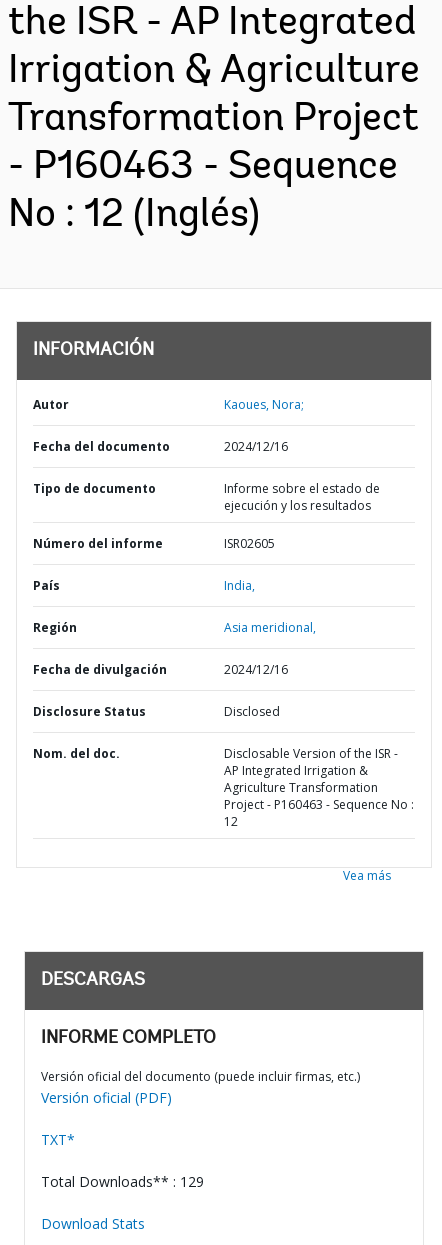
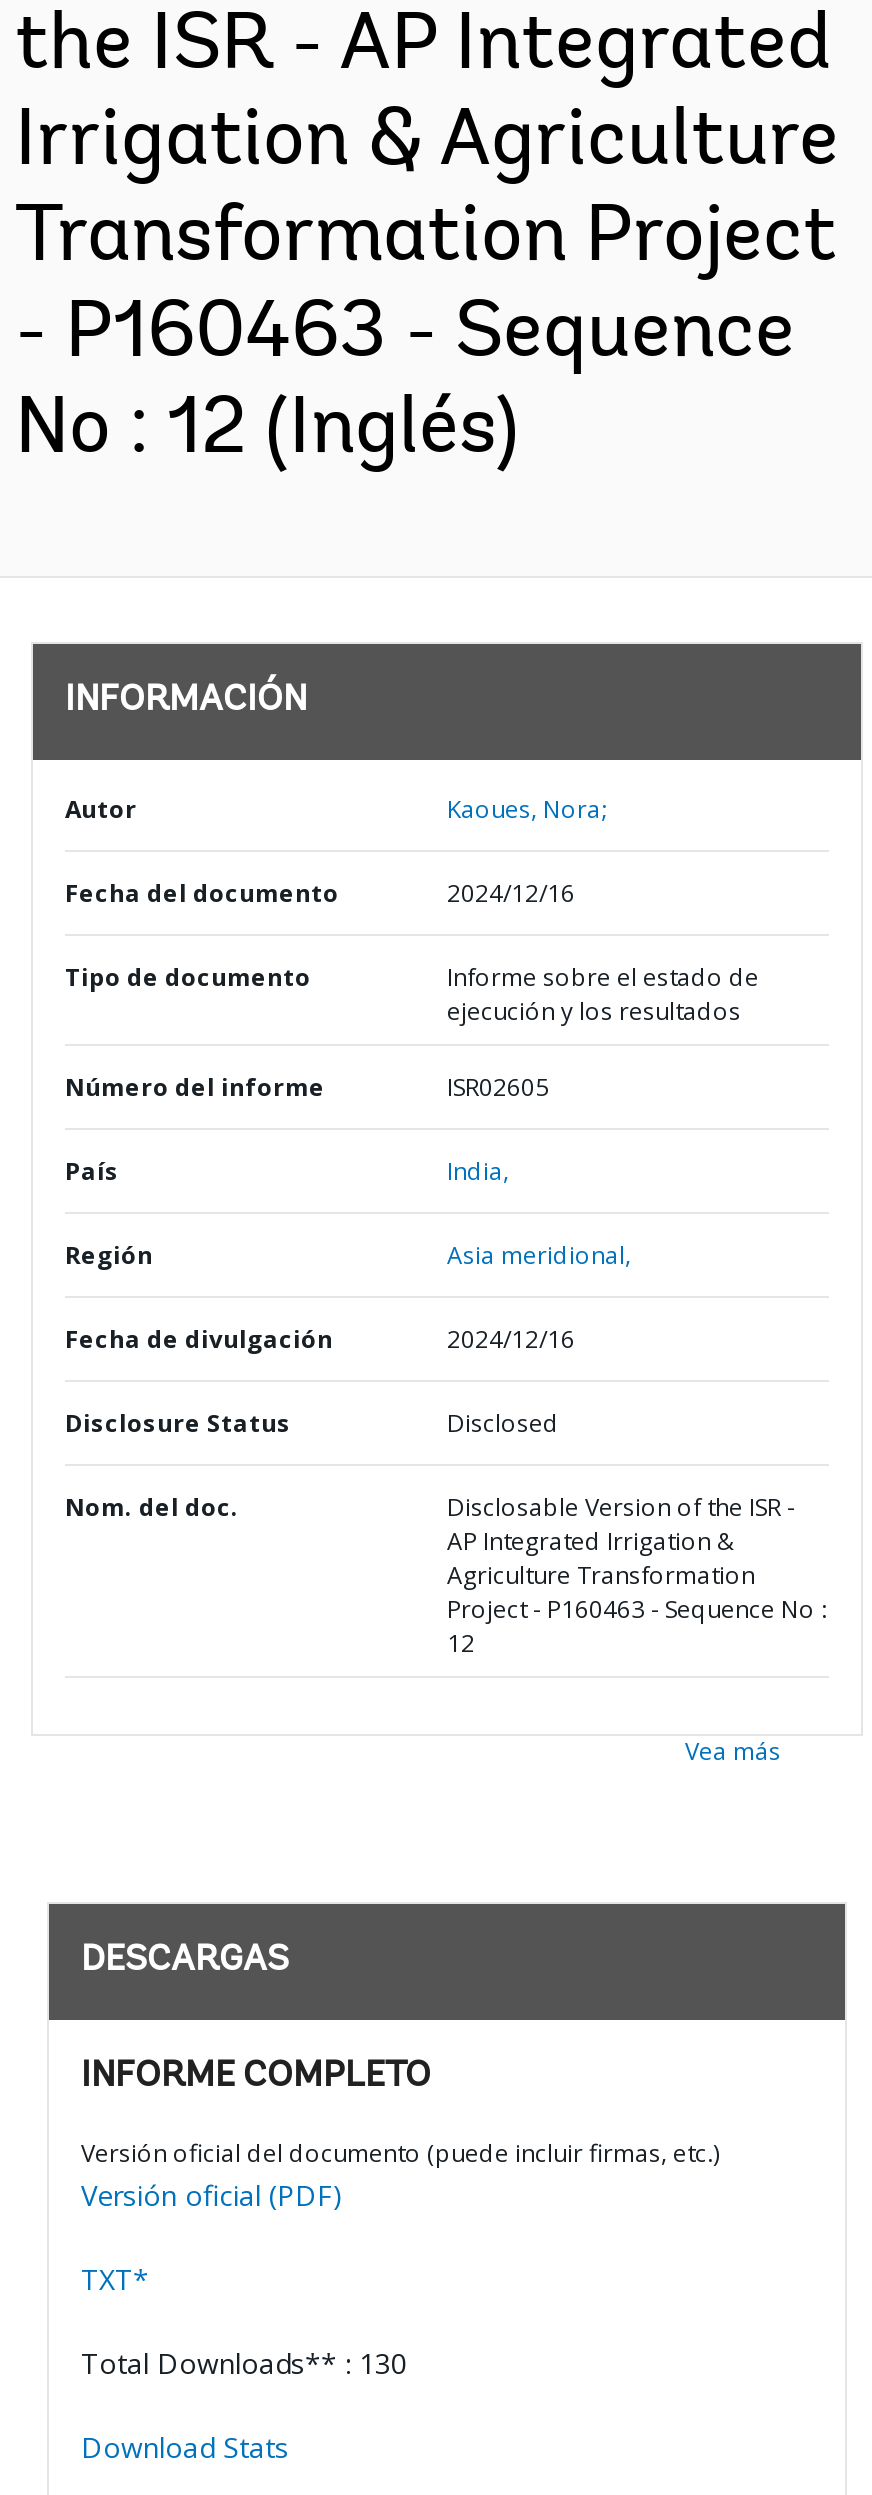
- Total Downloads** : 129
+ Total Downloads** : 130
